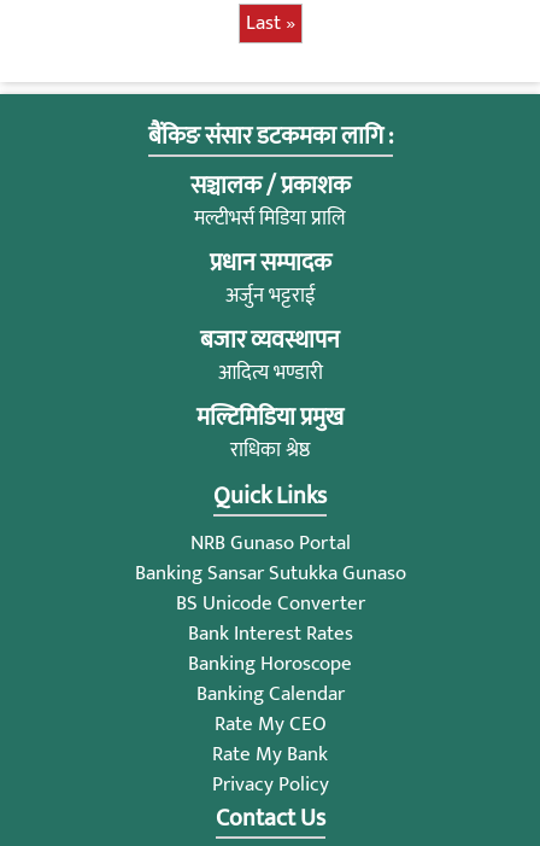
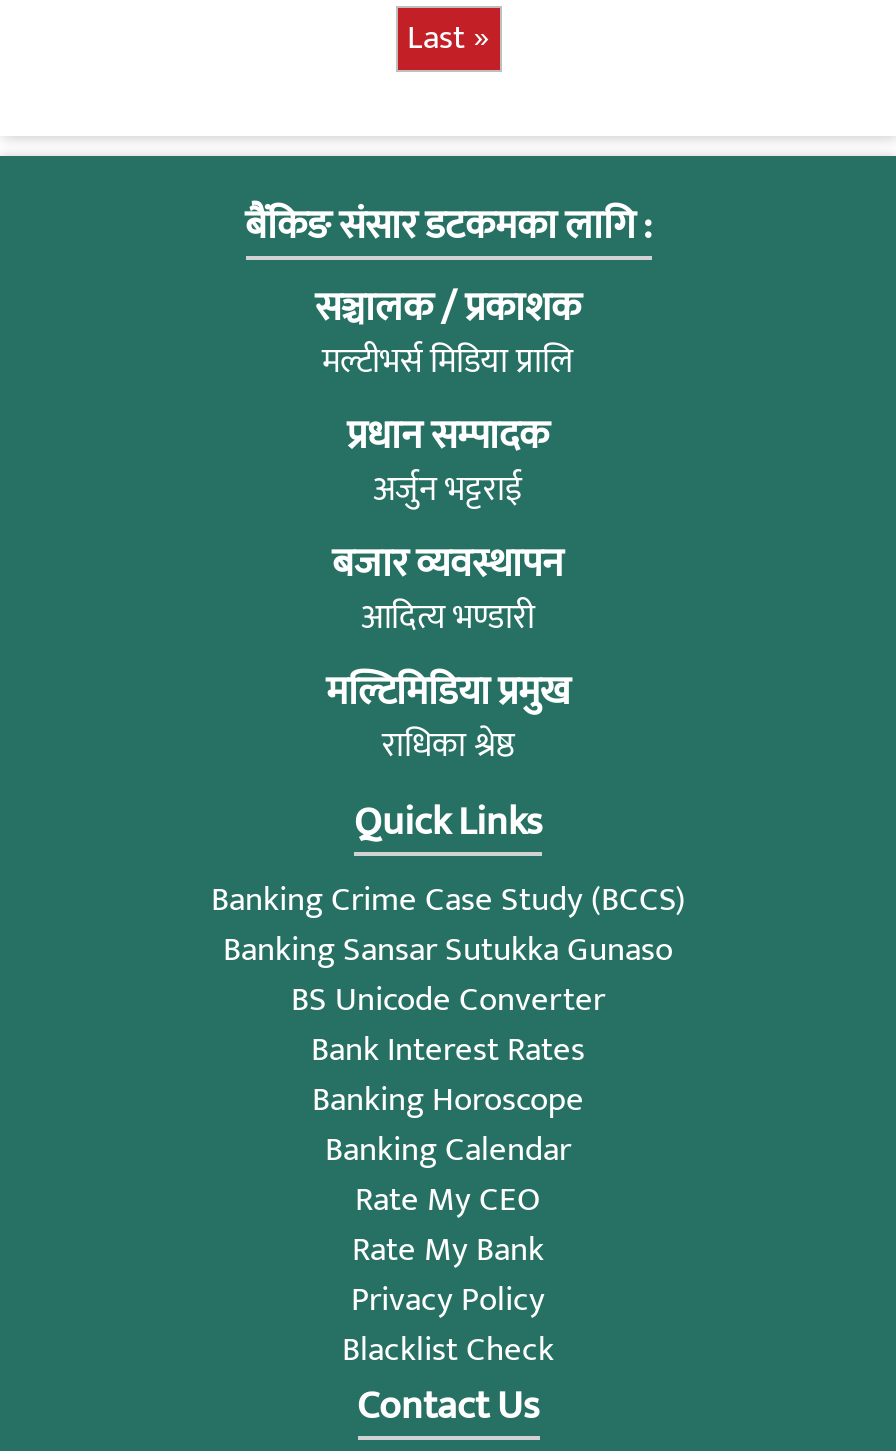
- NRB Gunaso Portal
+ Banking Crime Case Study (BCCS)

+ Blacklist Check
